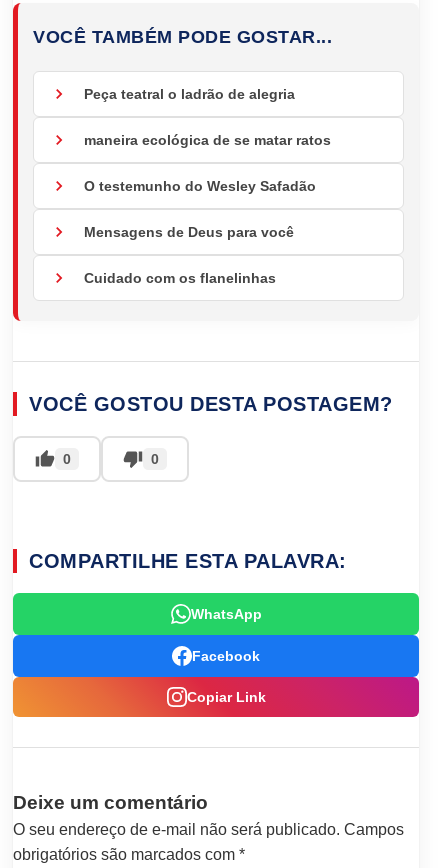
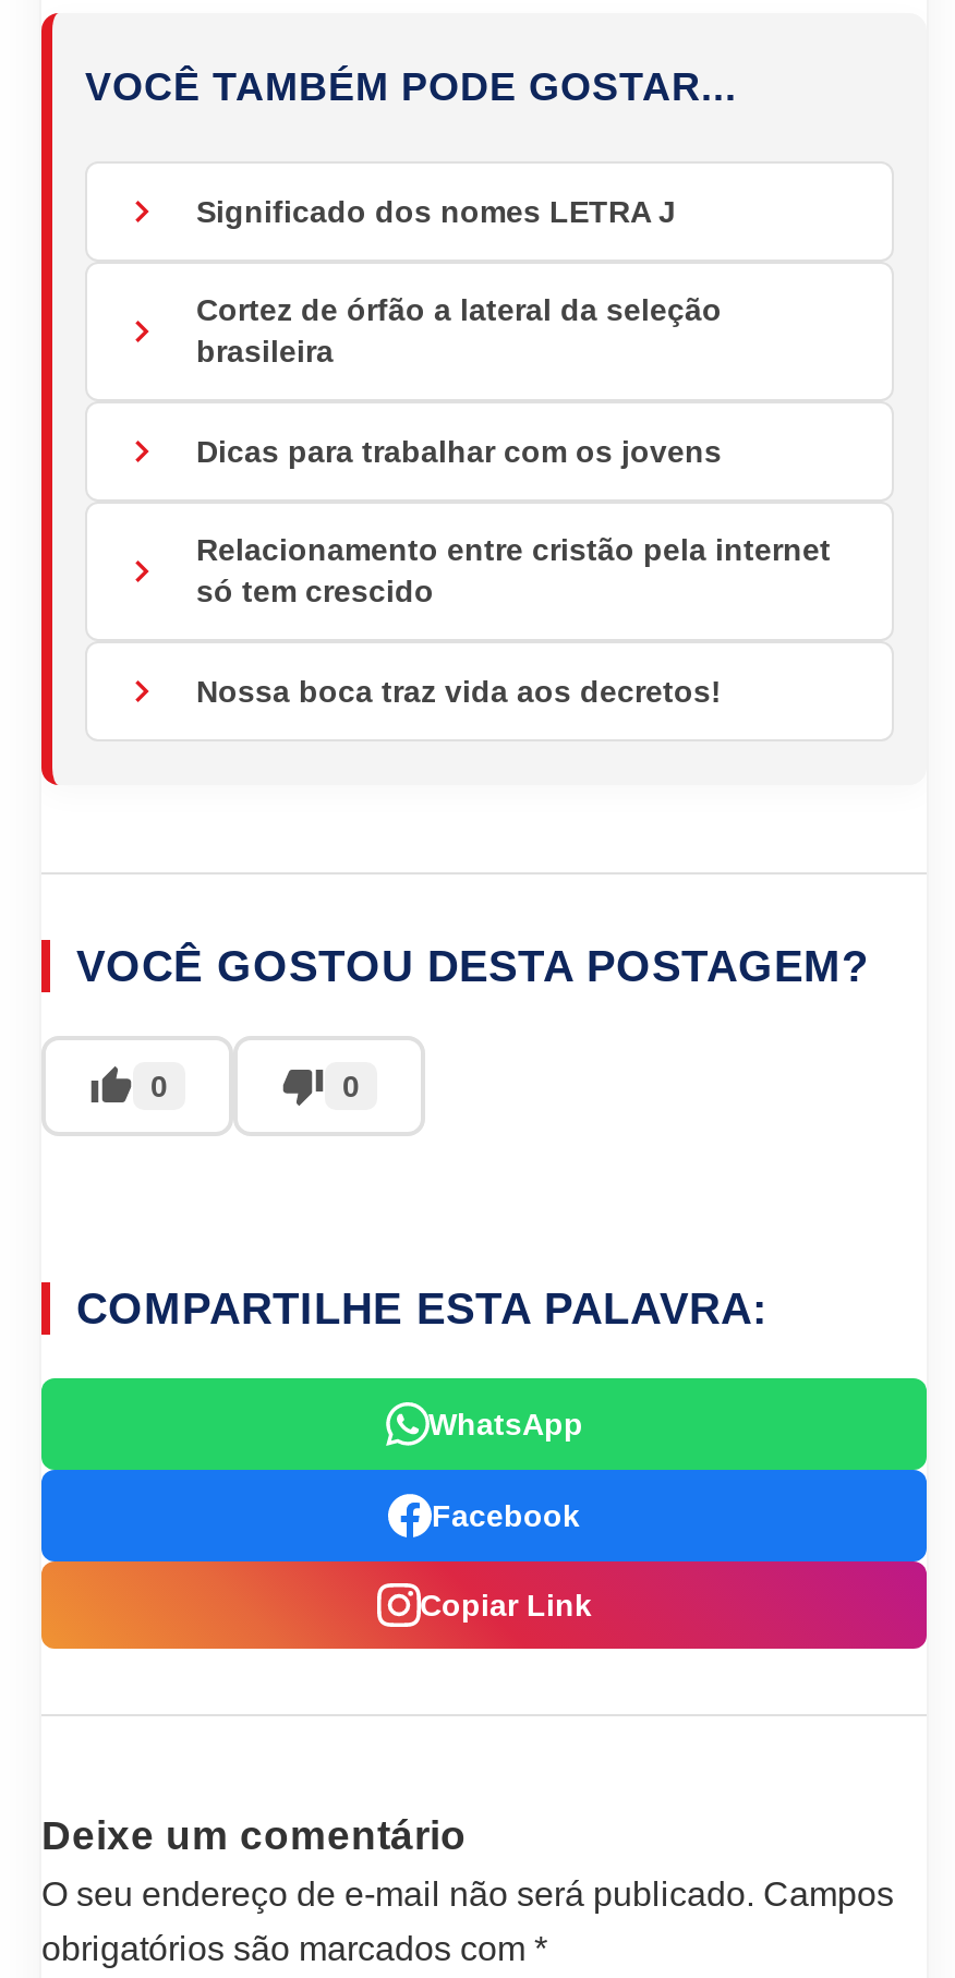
- Peça teatral o ladrão de alegria
+ Significado dos nomes LETRA J

- maneira ecológica de se matar ratos
+ Cortez de órfão a lateral da seleção
+ brasileira

- O testemunho do Wesley Safadão
+ Dicas para trabalhar com os jovens

- Mensagens de Deus para você
+ Relacionamento entre cristão pela internet
+ só tem crescido

- Cuidado com os flanelinhas
+ Nossa boca traz vida aos decretos!
